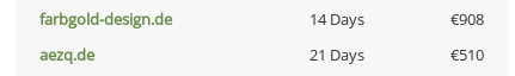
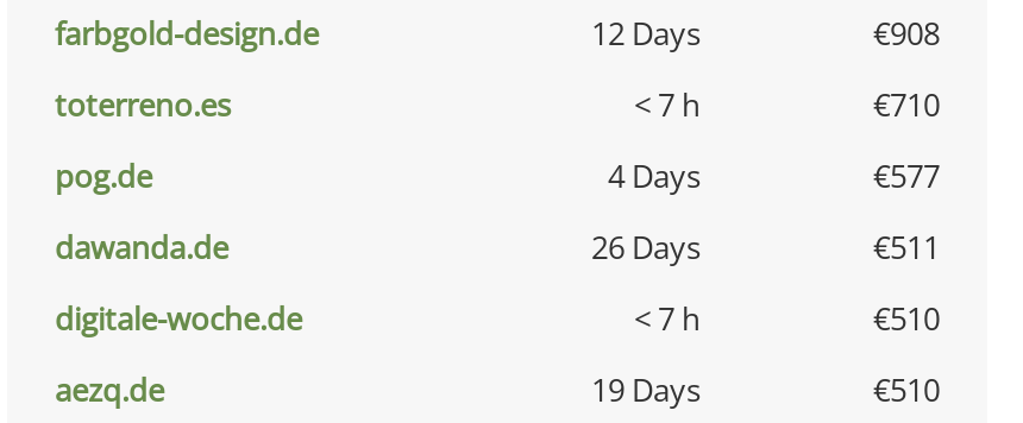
- 14 Days
+ 12 Days

+ toterreno.es
+ < 7 h
+ €710
+ pog.de
+ 4 Days
+ €577
+ dawanda.de
+ 26 Days
+ €511
+ digitale-woche.de
+ < 7 h
+ €510

- 21 Days
+ 19 Days
